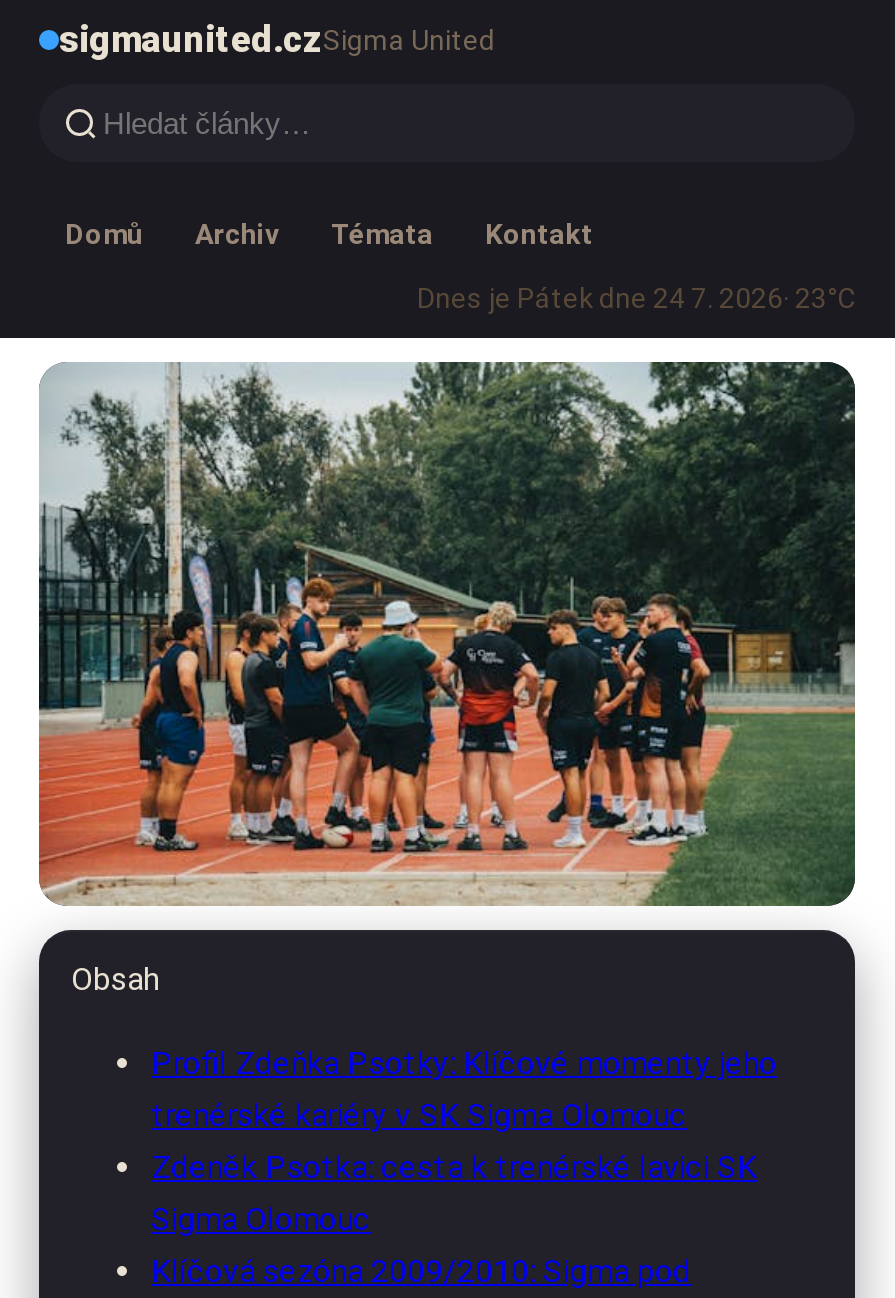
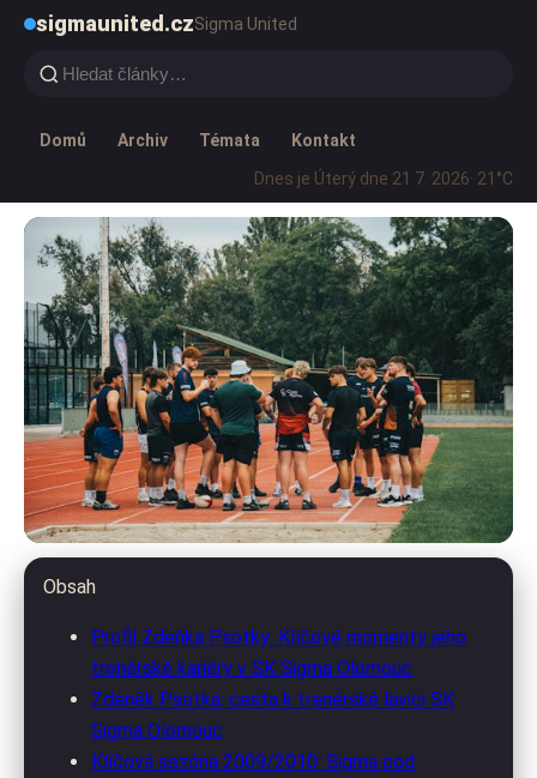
- Dnes je Pátek dne 24 7. 2026 · 23°C
+ Dnes je Úterý dne 21 7. 2026 · 21°C
